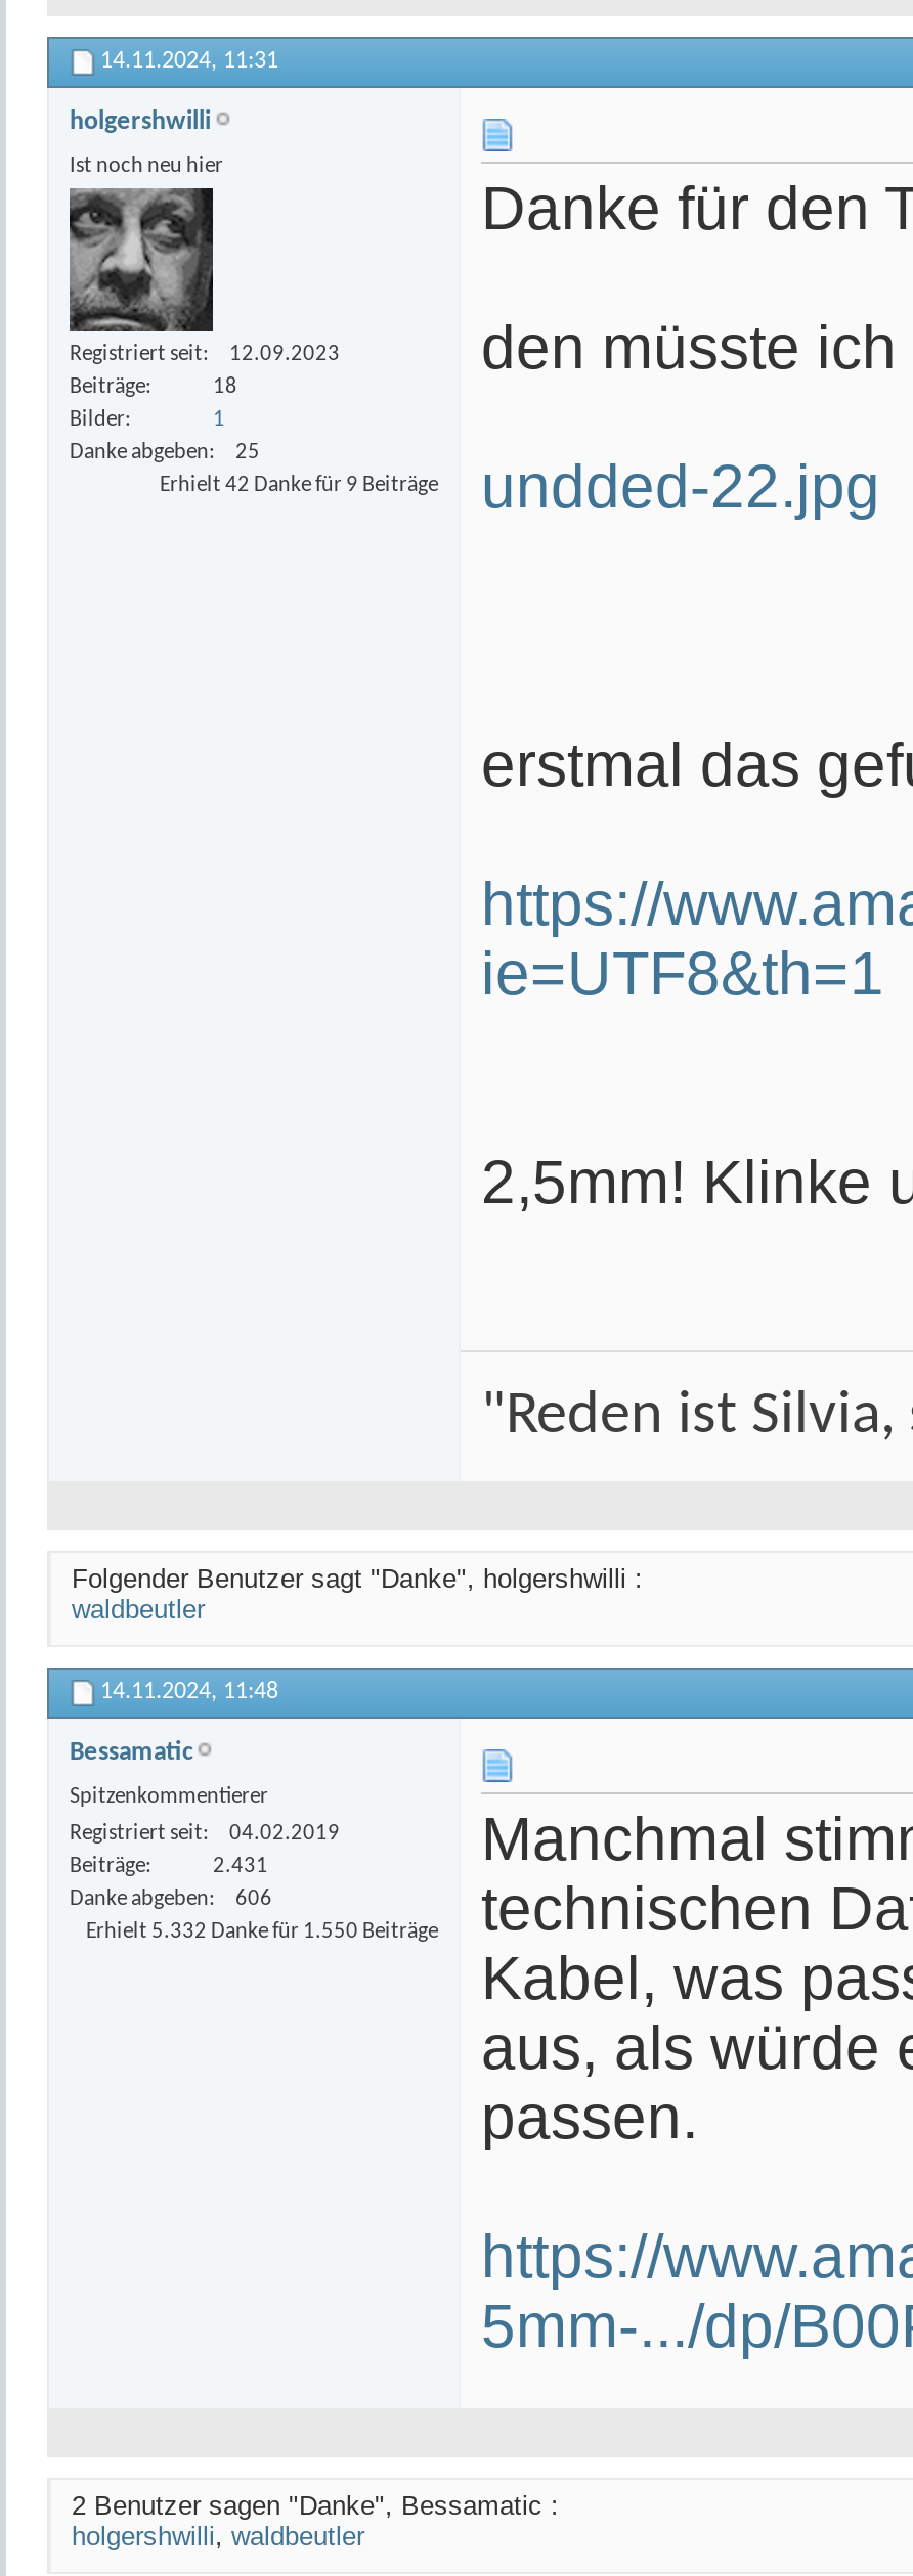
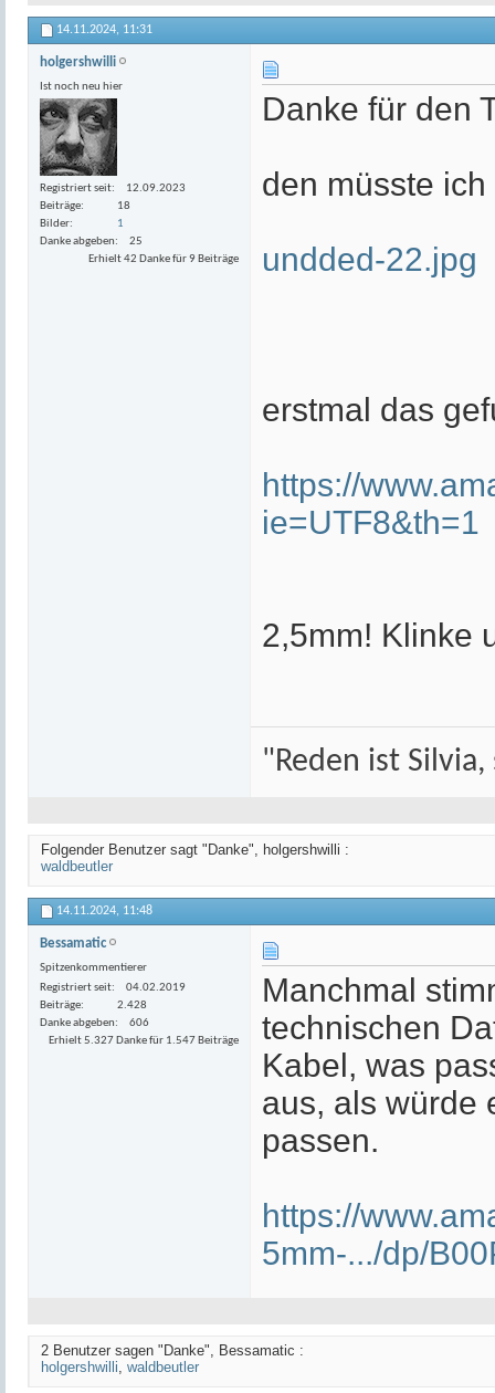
- 2.431
+ 2.428

- Erhielt 5.332 Danke für 1.550 Beiträge
+ Erhielt 5.327 Danke für 1.547 Beiträge
